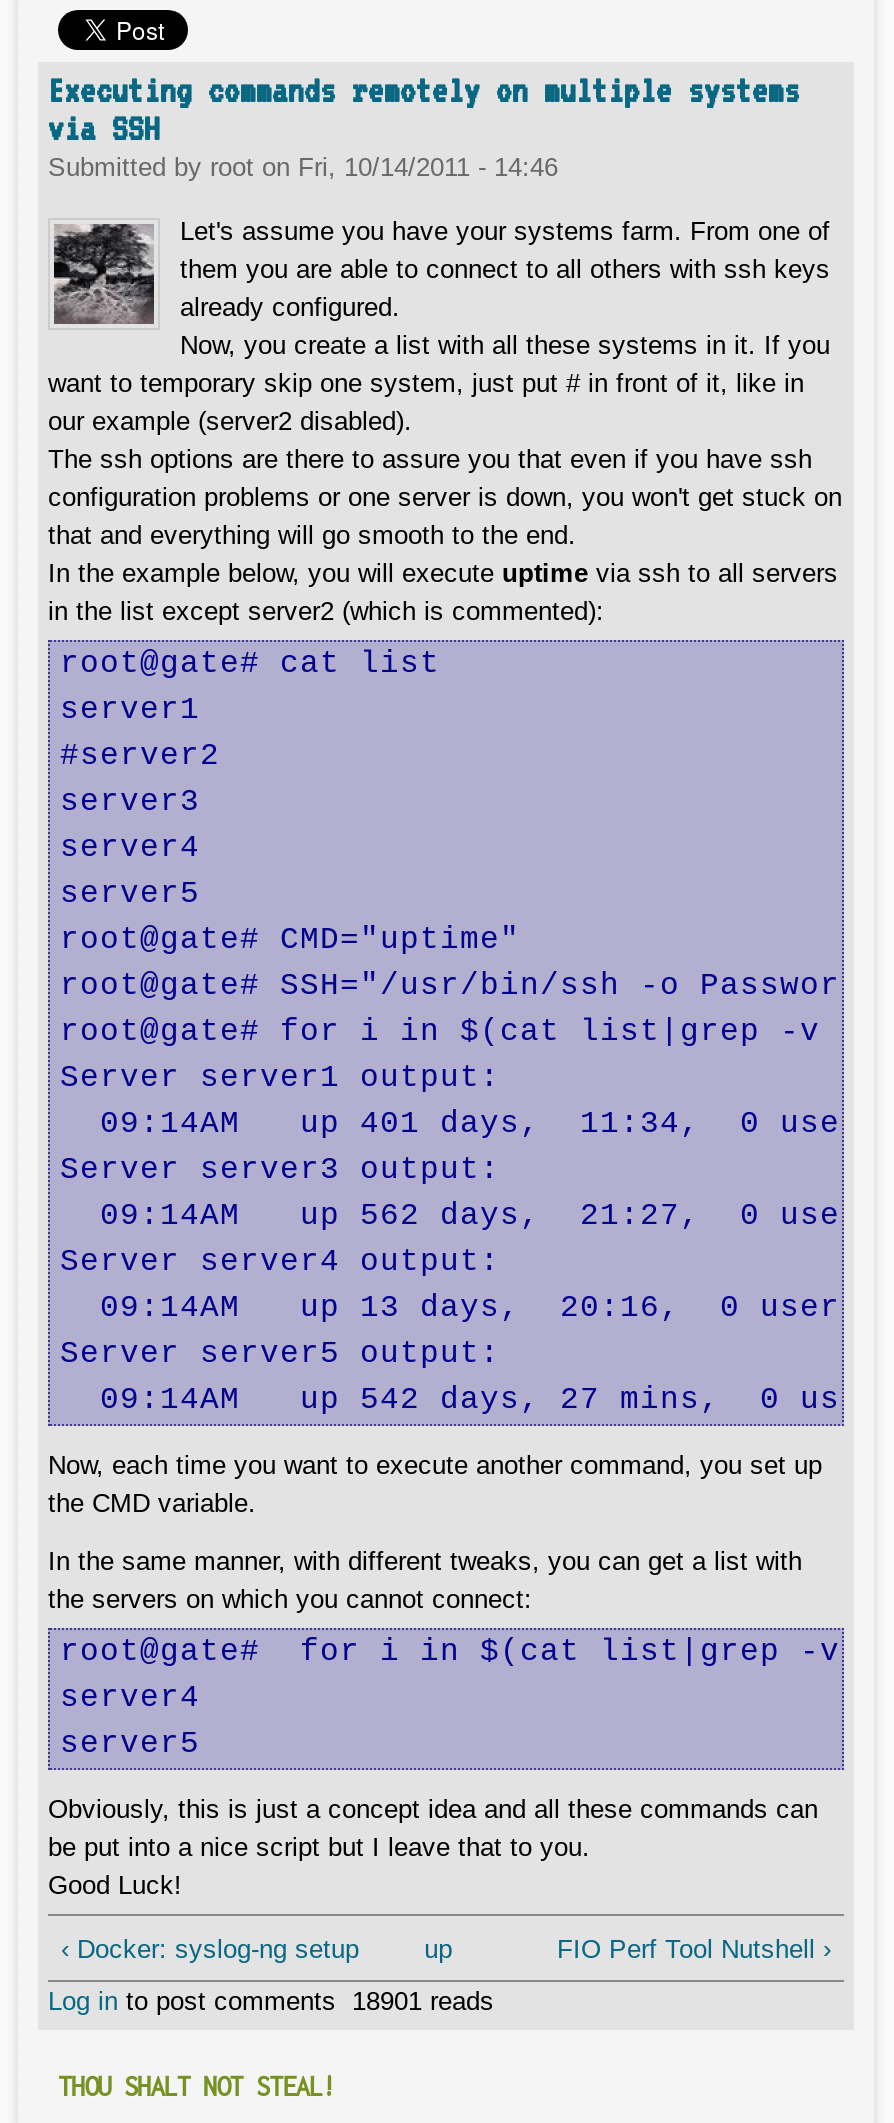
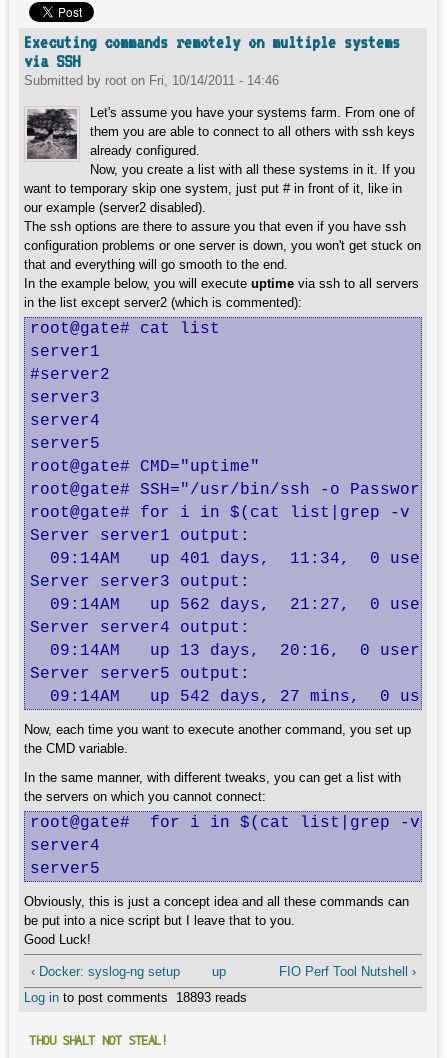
- Log in to post comments 18901 reads
+ Log in to post comments 18893 reads
